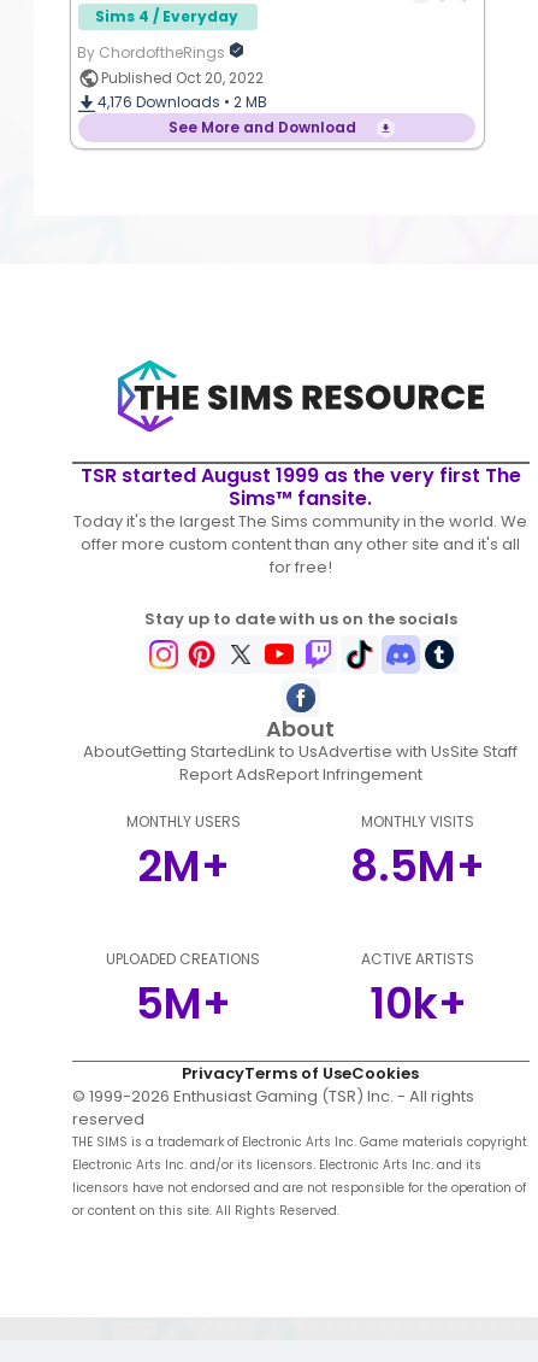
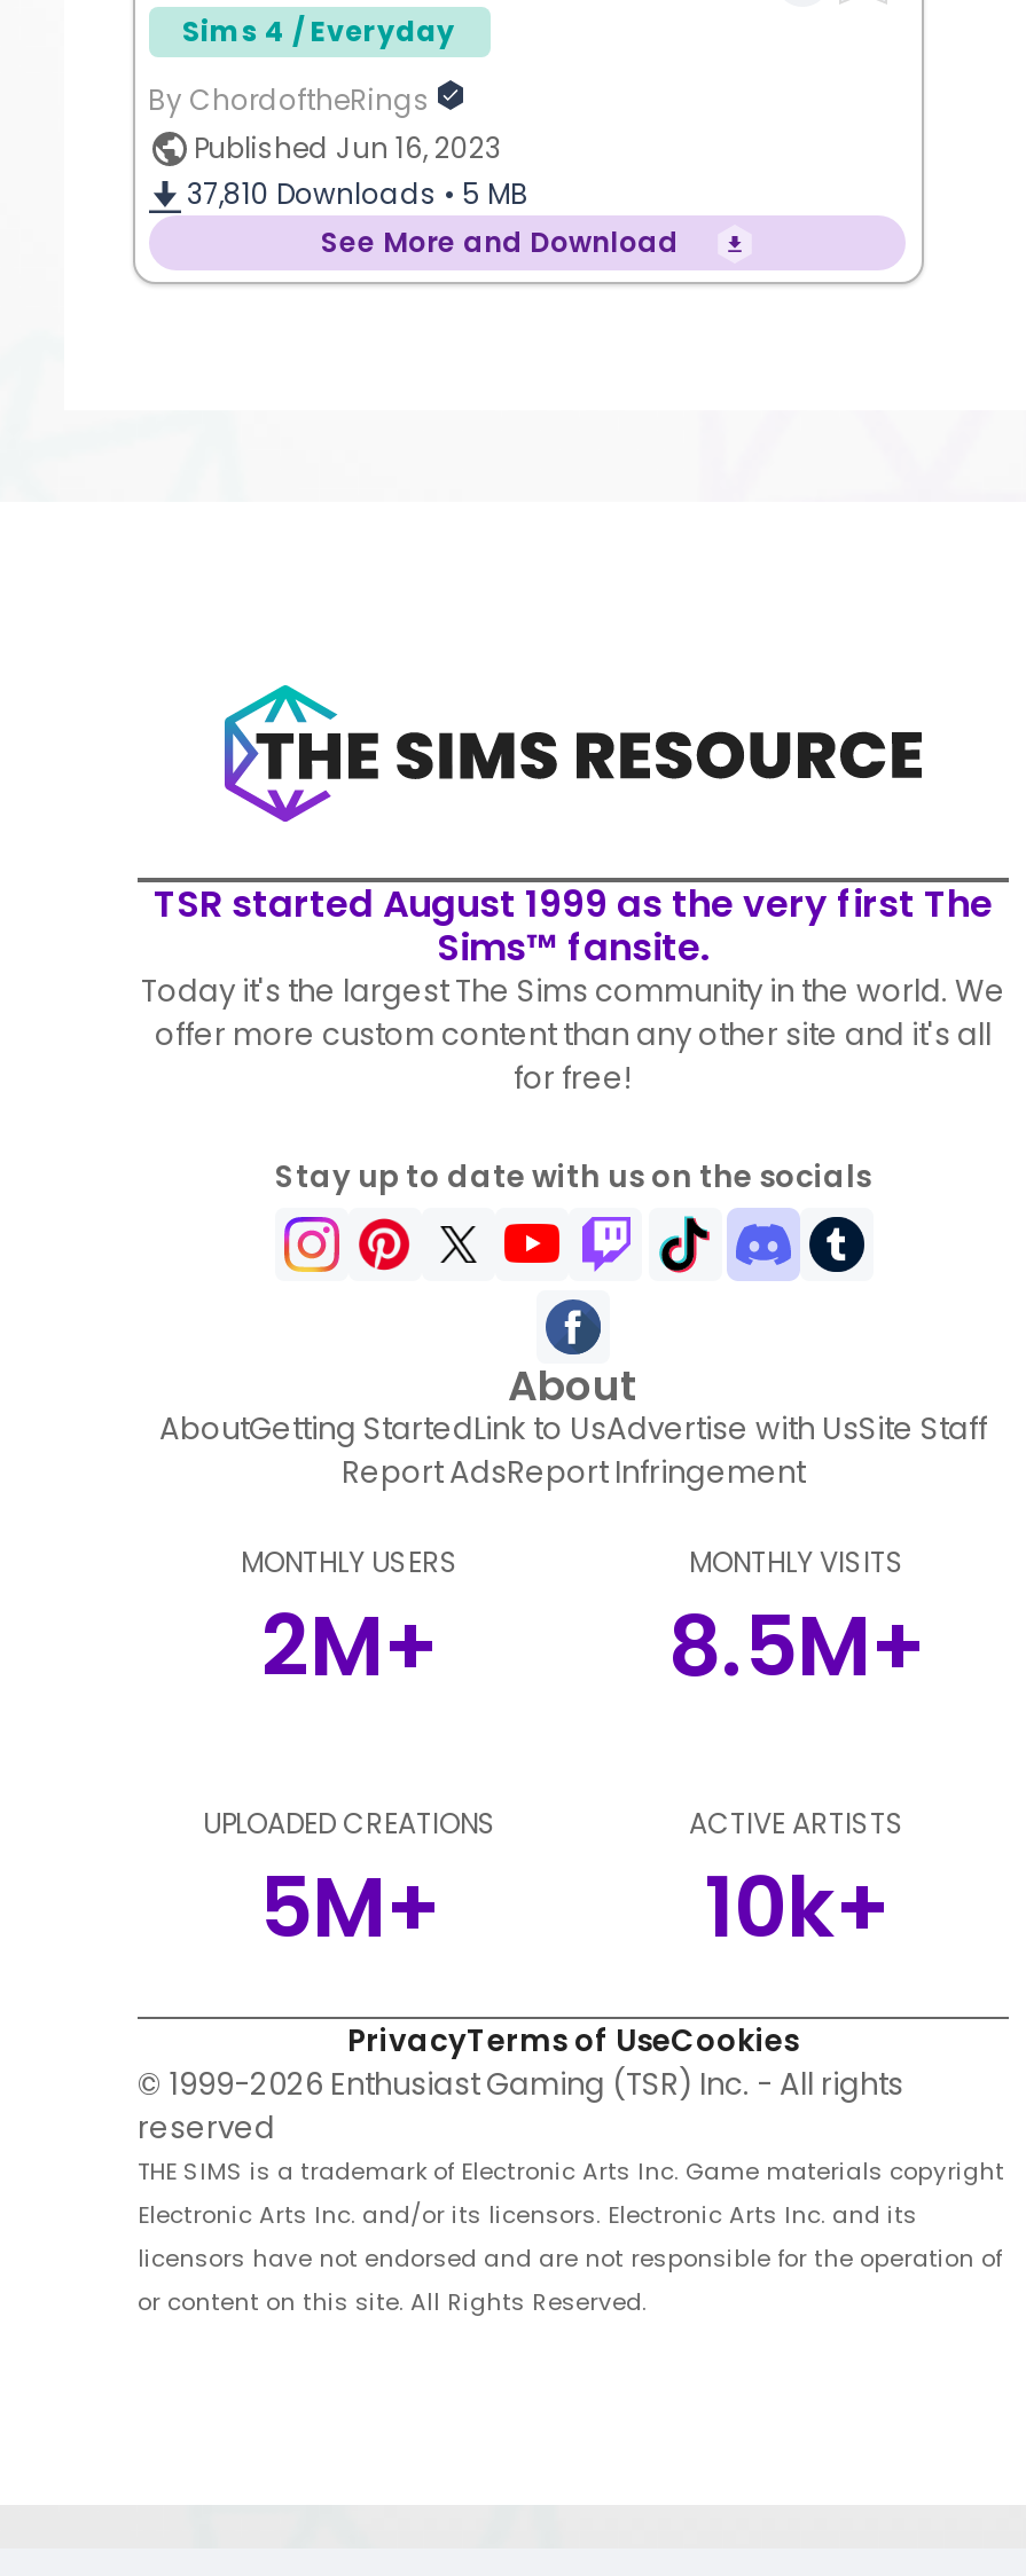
- Published Oct 20, 2022
+ Published Jun 16, 2023

- 4,176 Downloads • 2 MB
+ 37,810 Downloads • 5 MB
